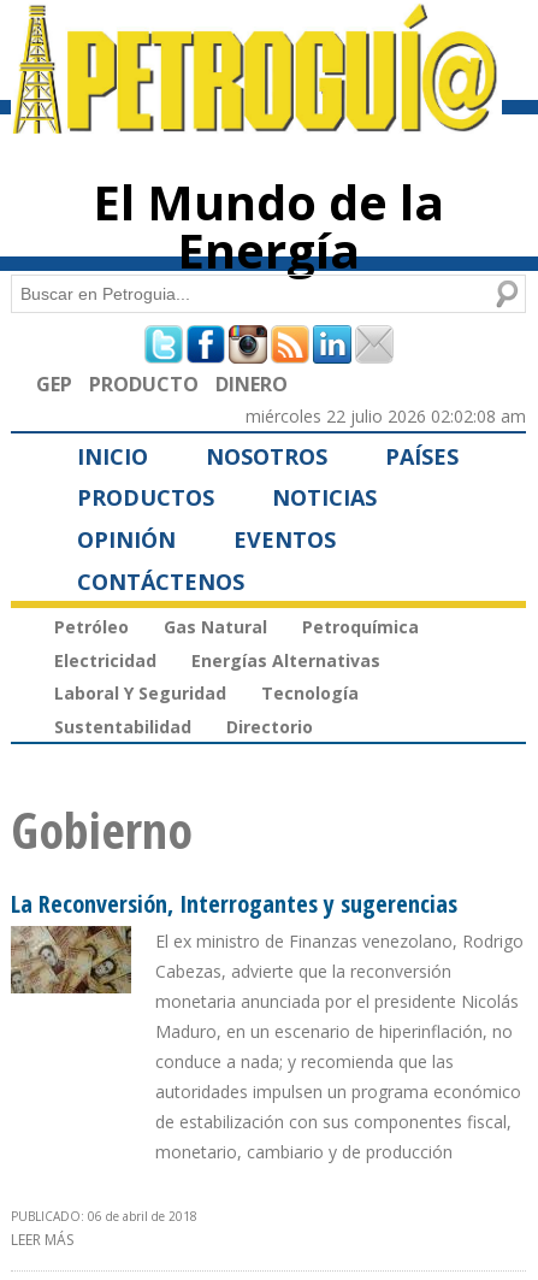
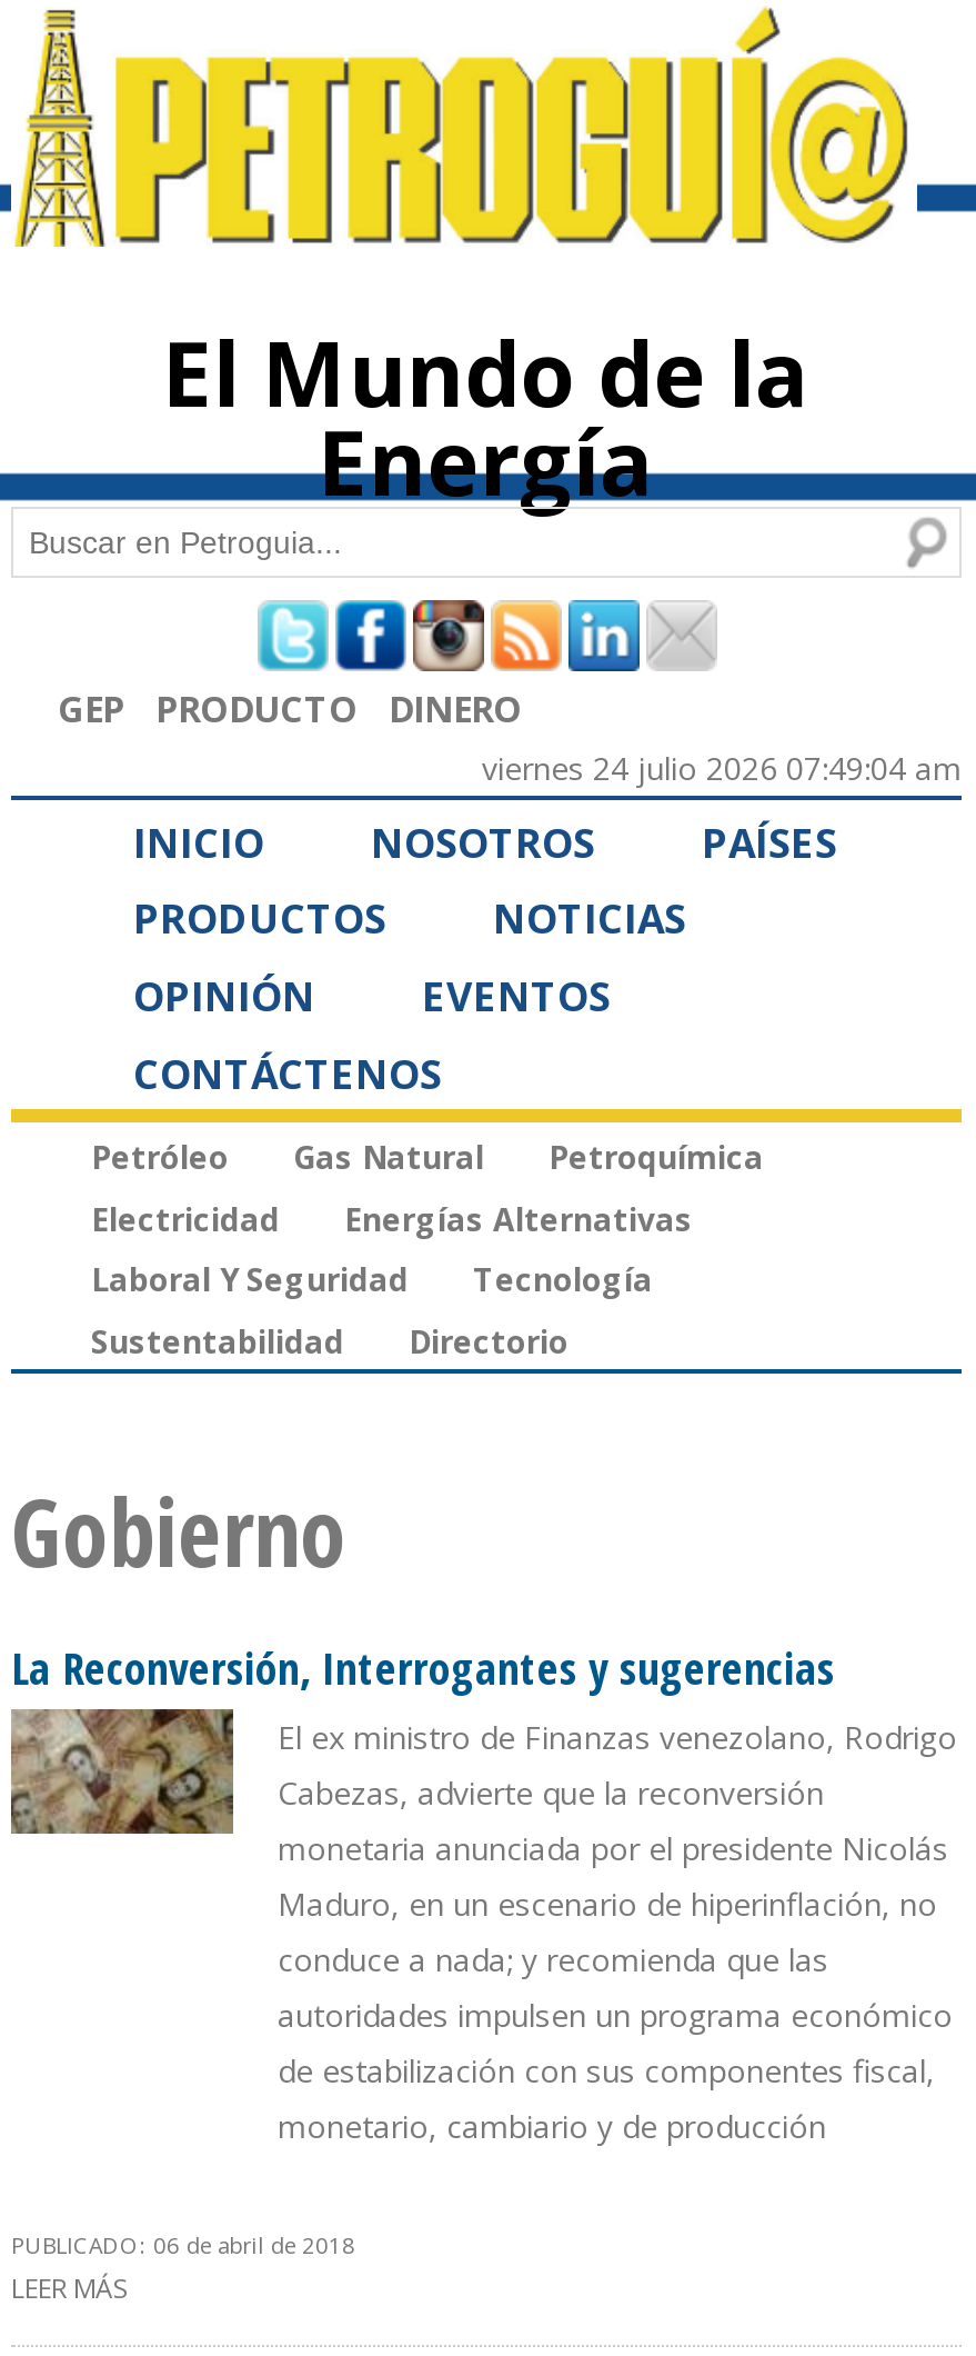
- miércoles 22 julio 2026 02:02:08 am
+ viernes 24 julio 2026 07:49:04 am
